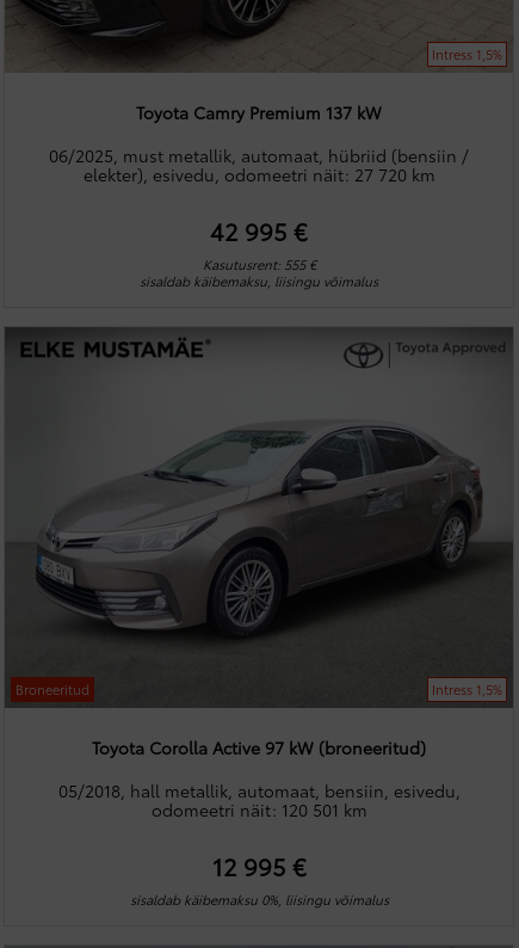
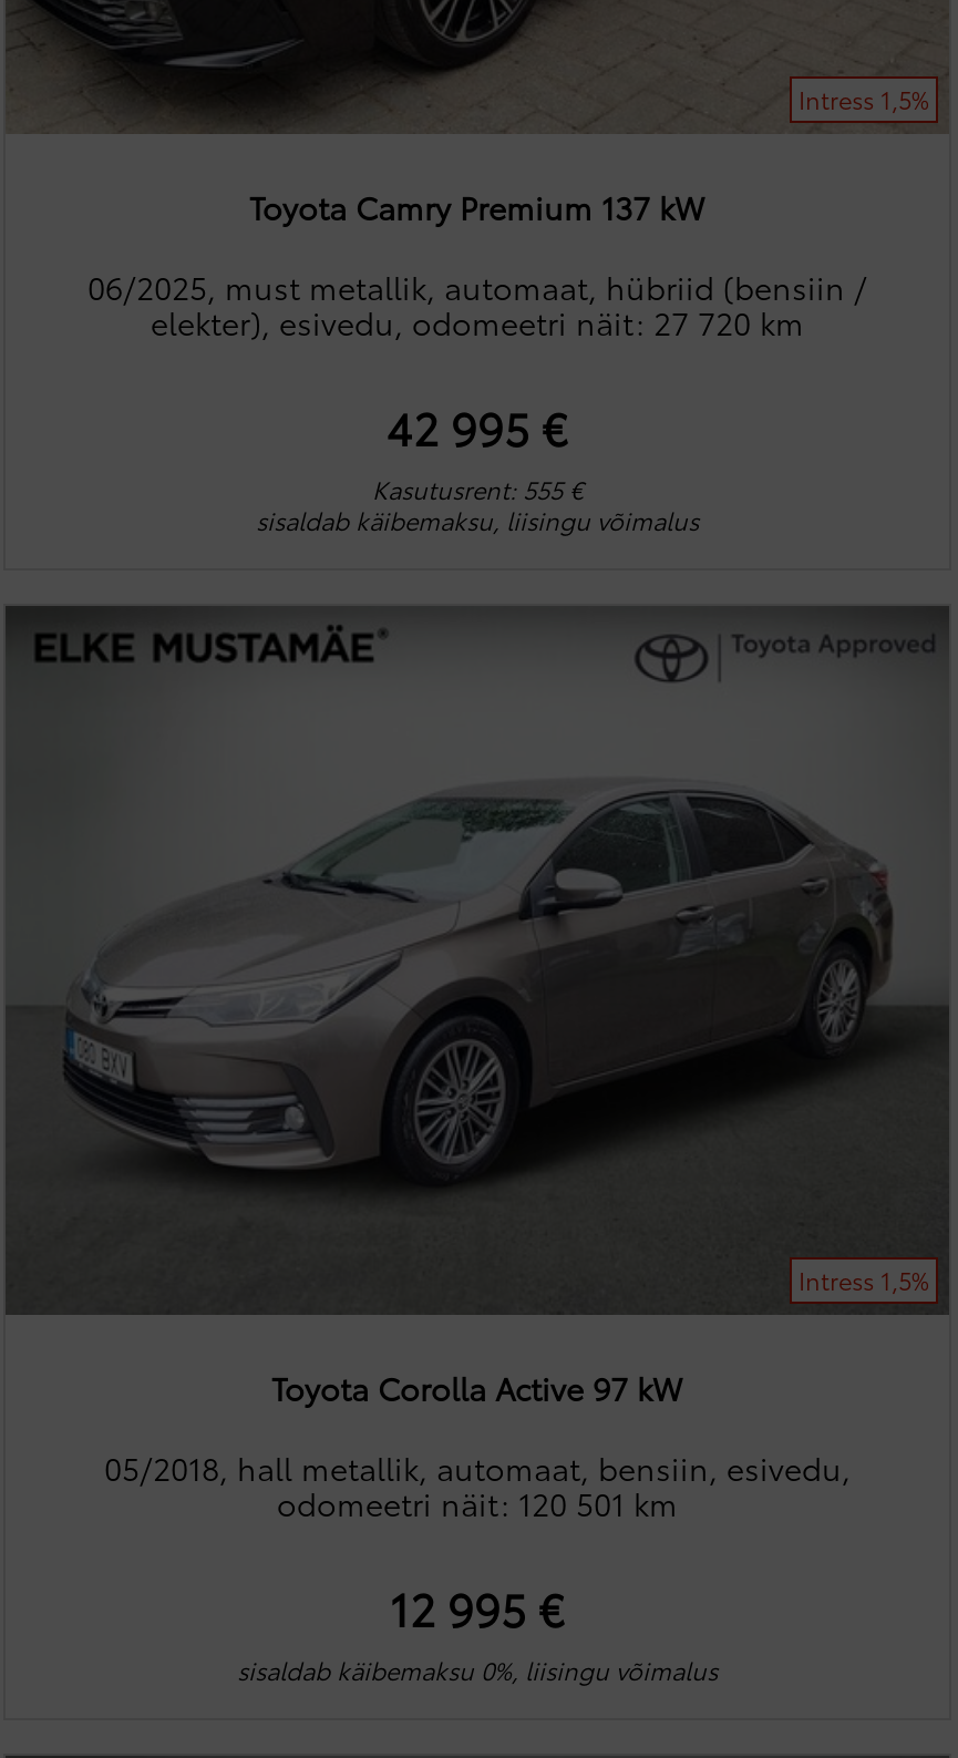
- Broneeritud

- Toyota Corolla Active 97 kW (broneeritud)
+ Toyota Corolla Active 97 kW
